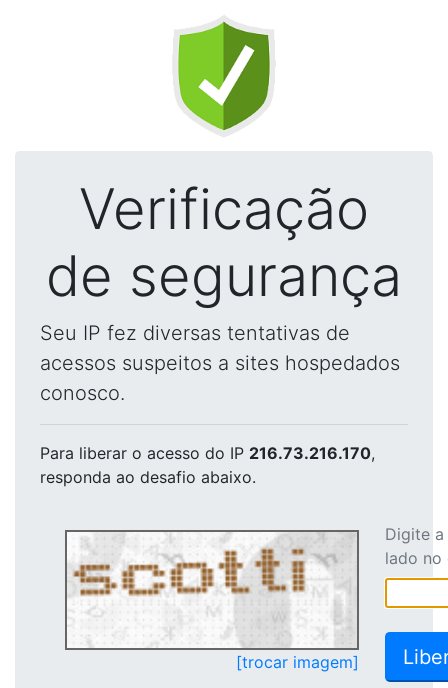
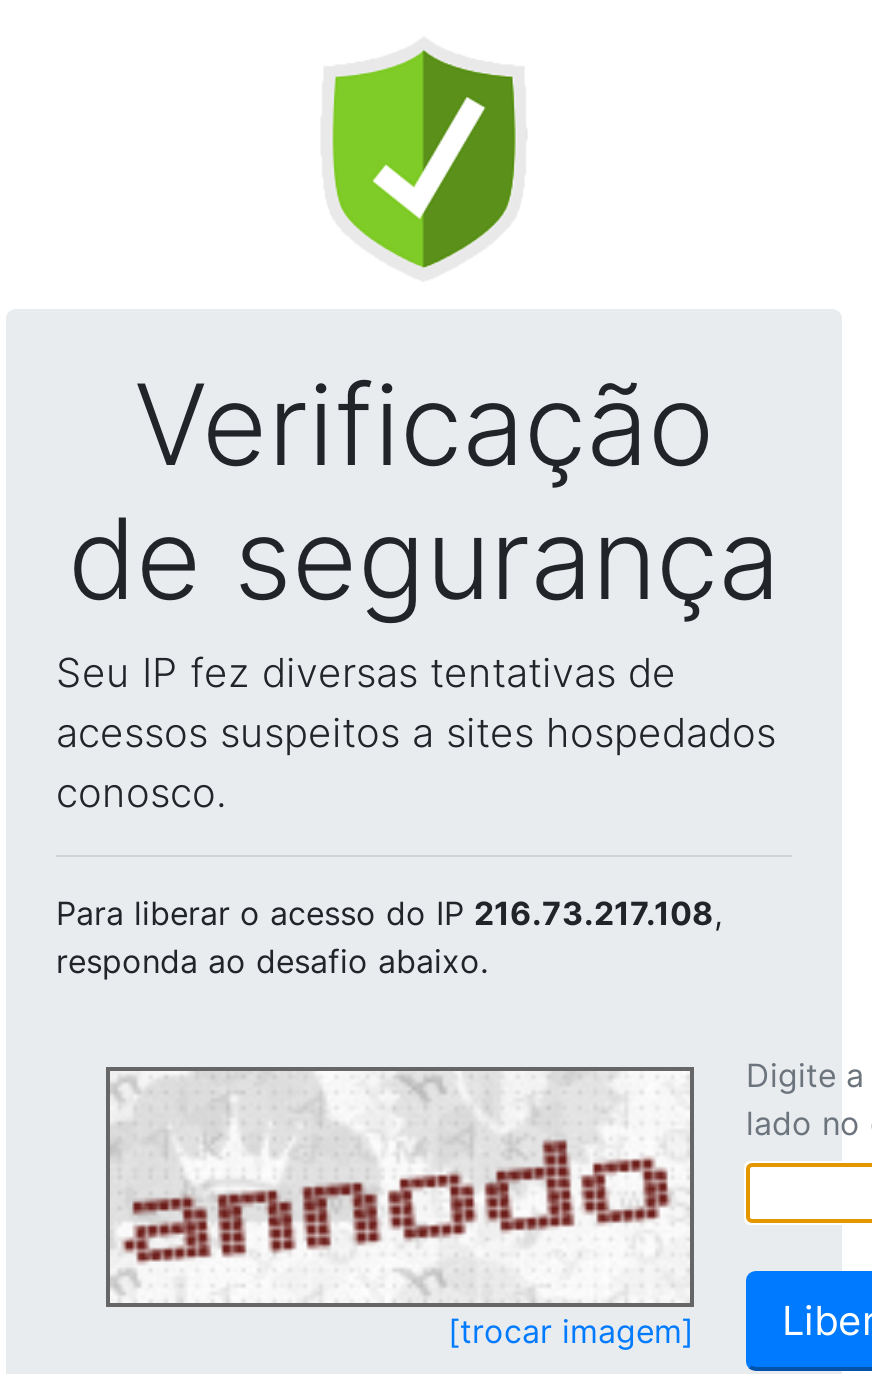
- Para liberar o acesso do IP 216.73.216.170,
+ Para liberar o acesso do IP 216.73.217.108,

- [image]
+ [image]
